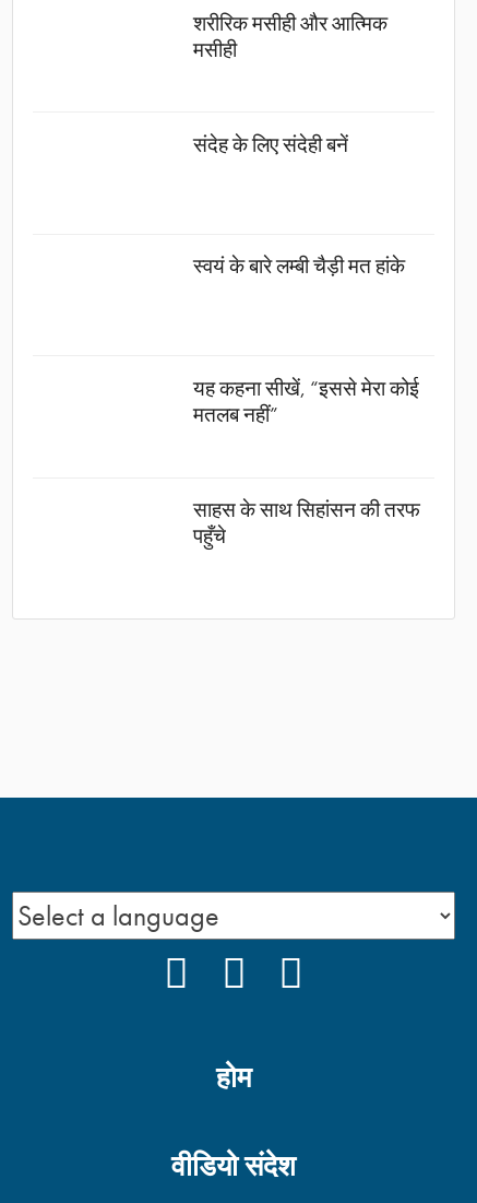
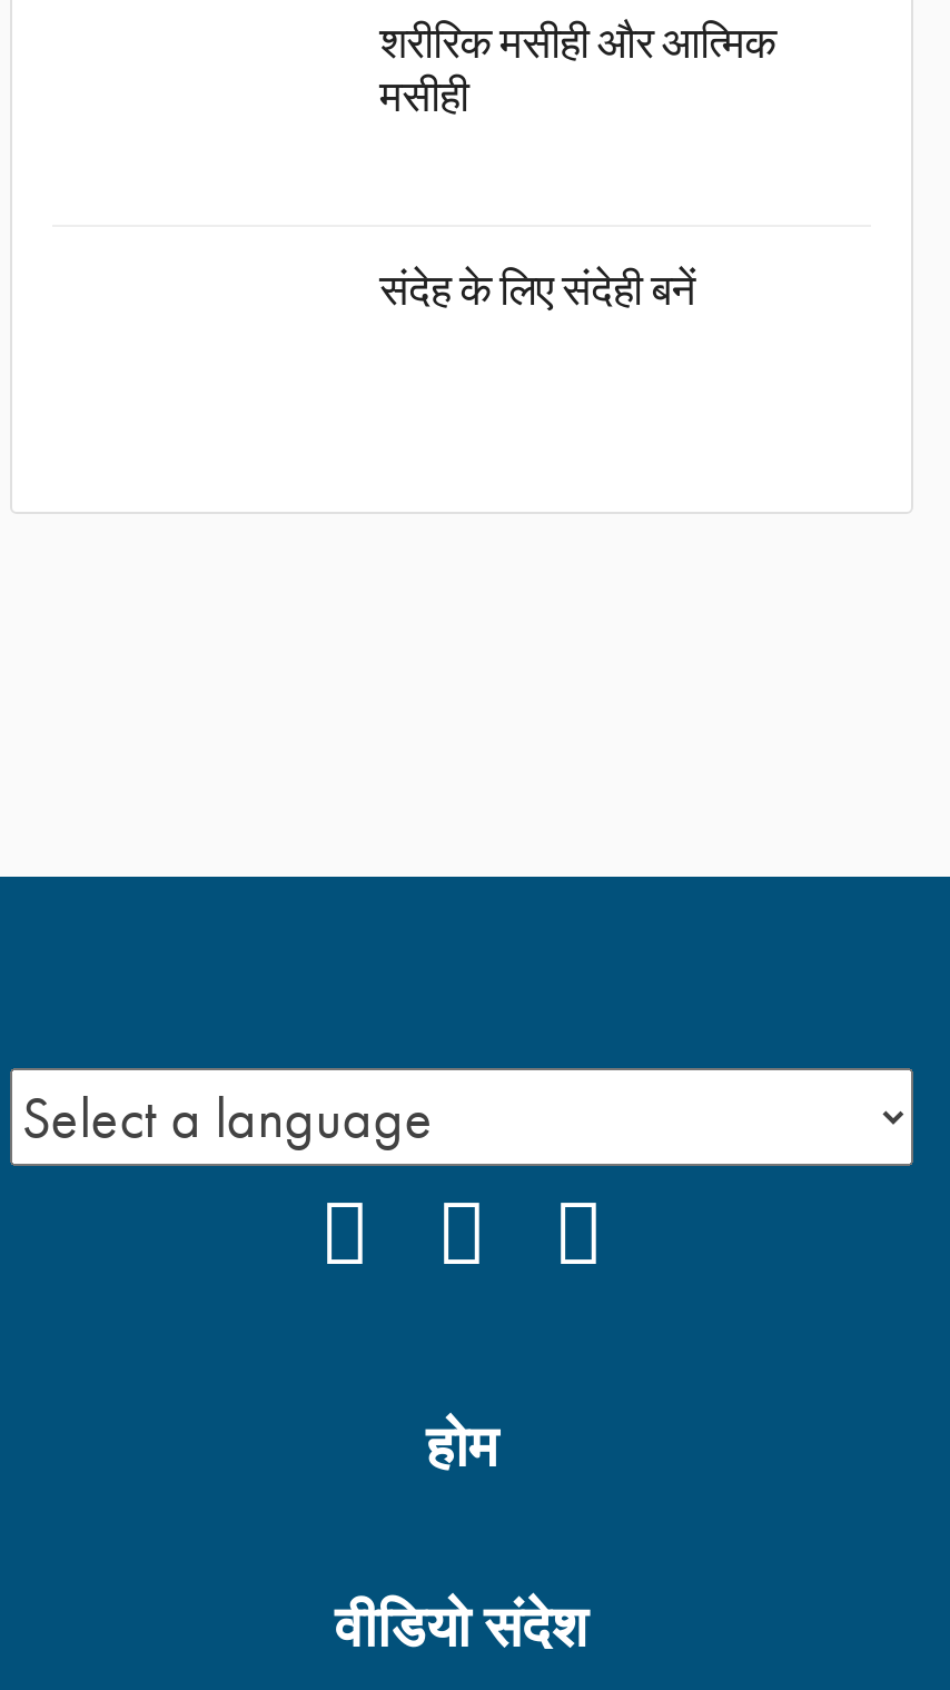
- स्वयं के बारे लम्बी चैड़ी मत हांके

- यह कहना सीखें, “इससे मेरा कोई
- मतलब नहीं”
- साहस के साथ सिहांसन की तरफ
- पहुँचे
